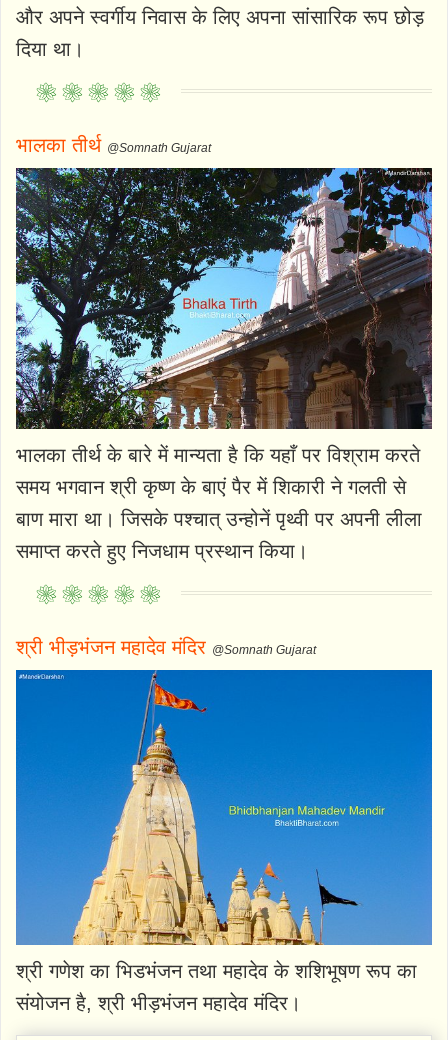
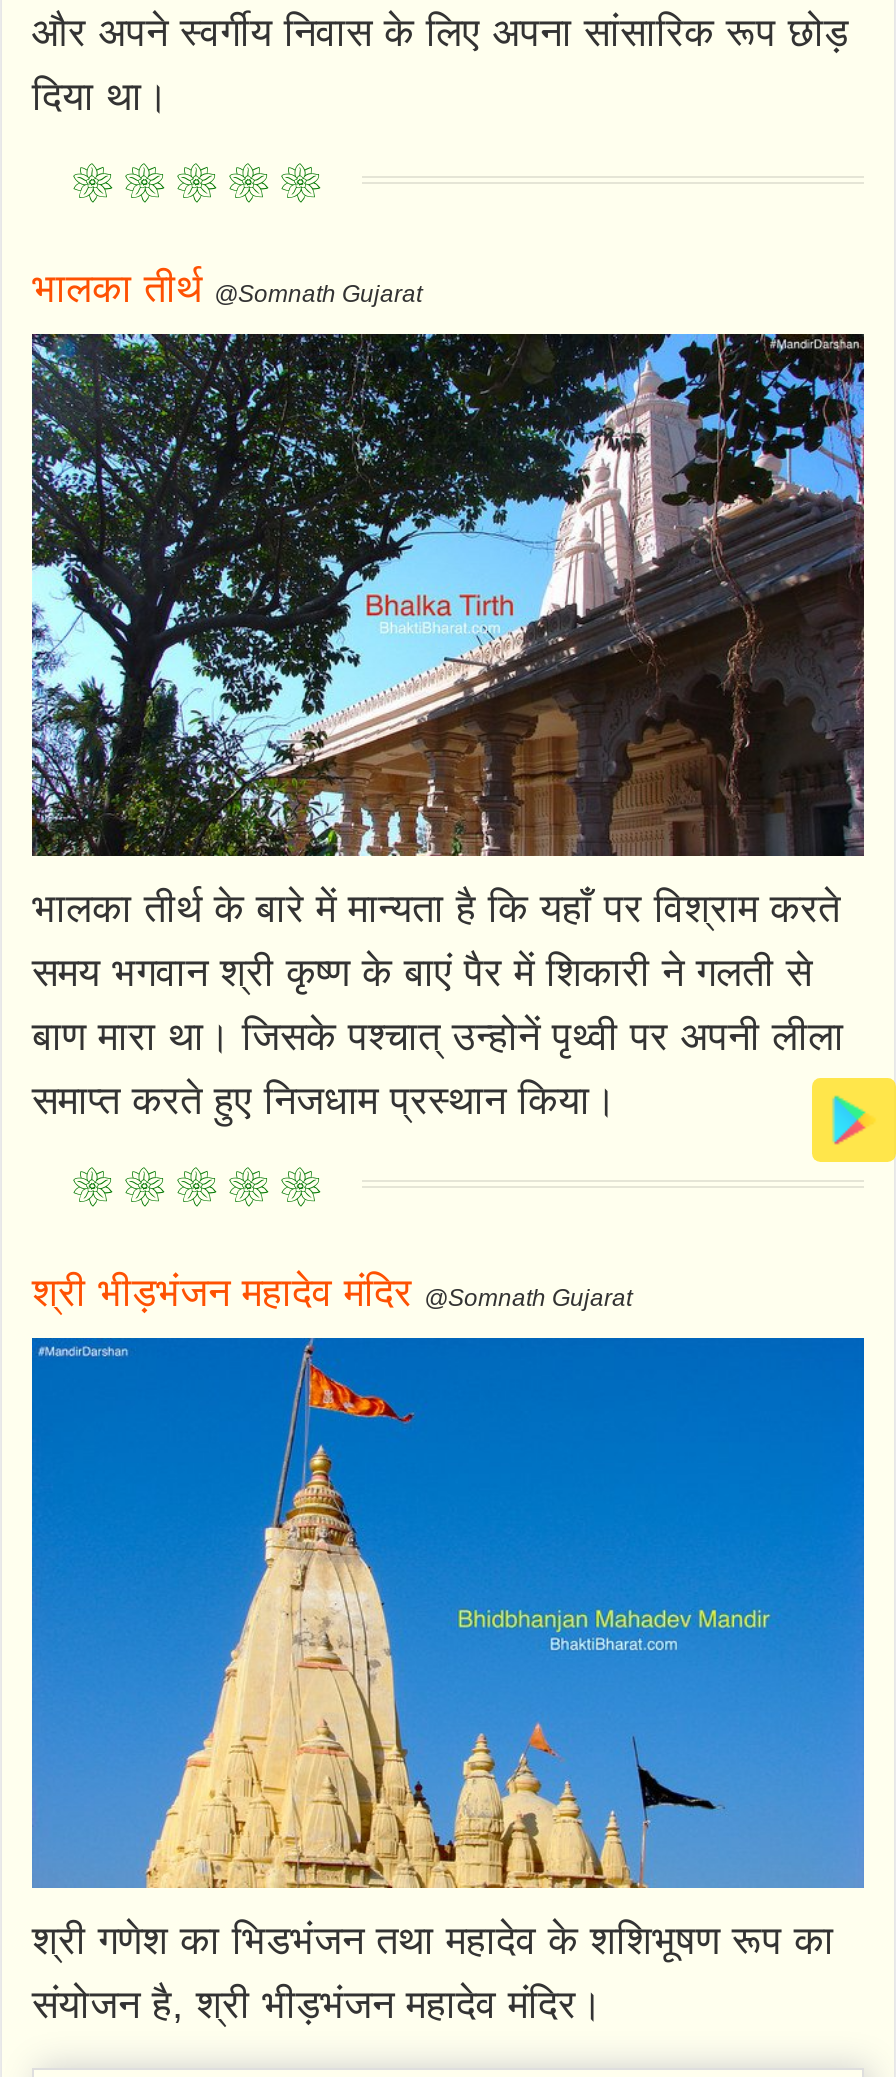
+ [image]
